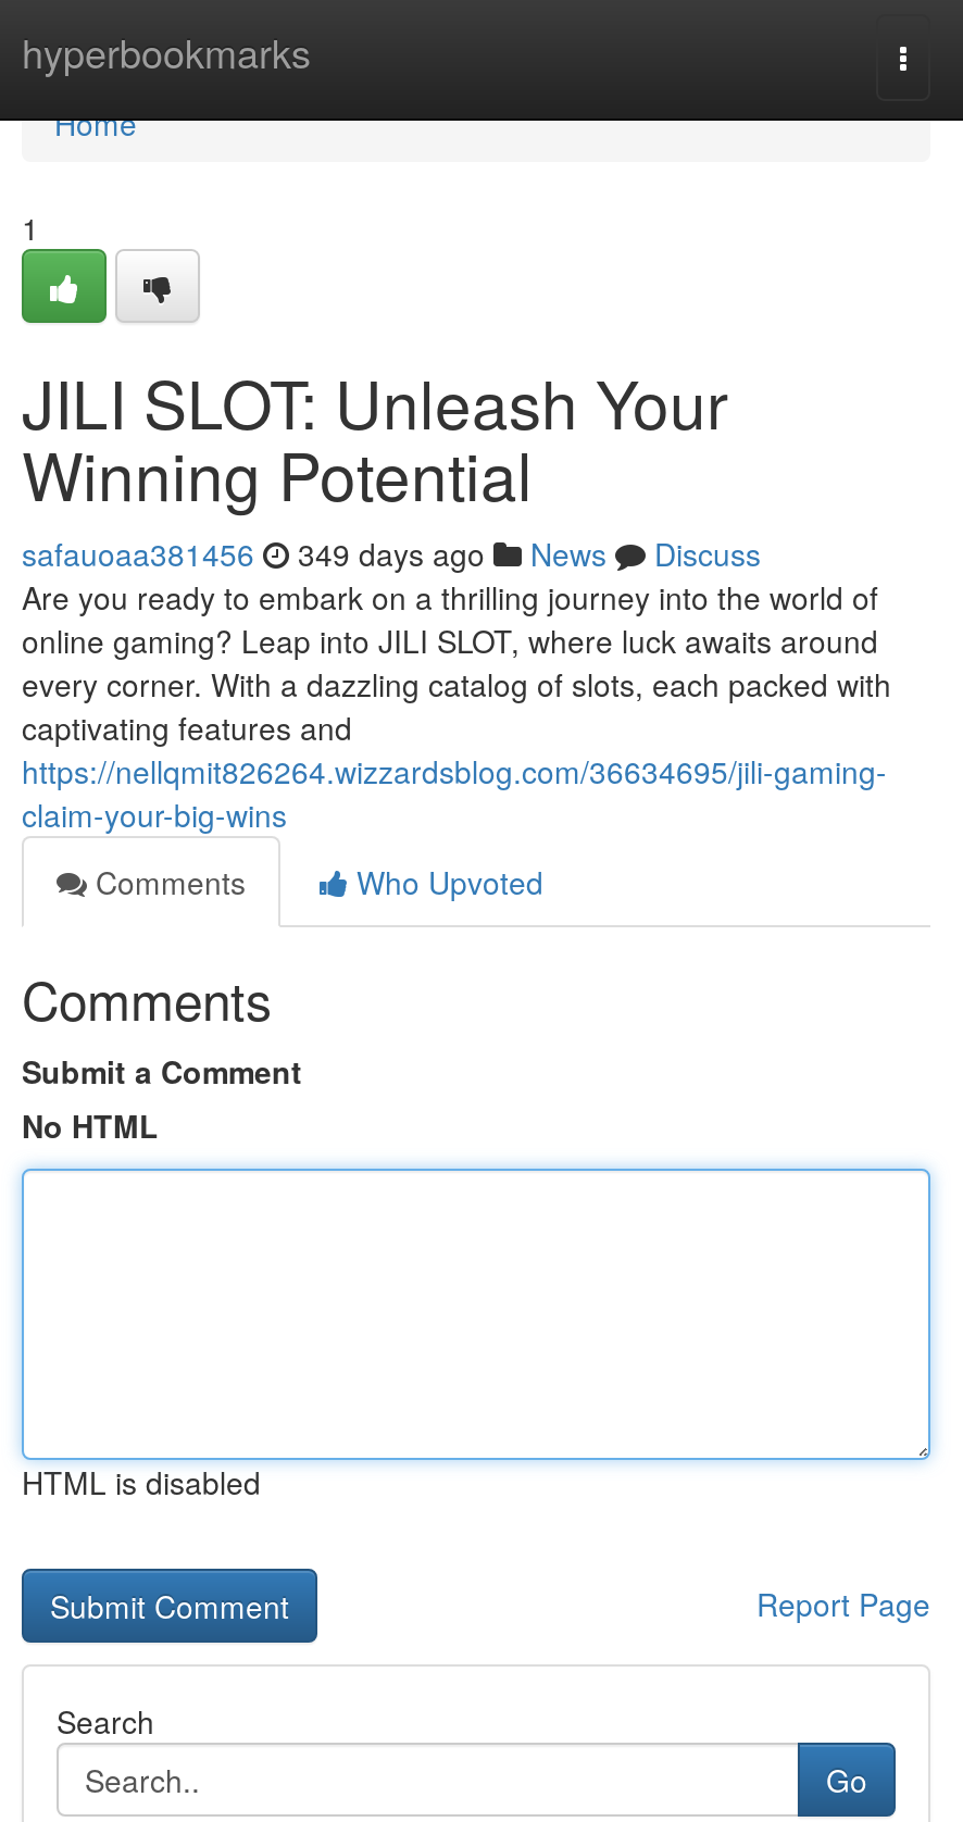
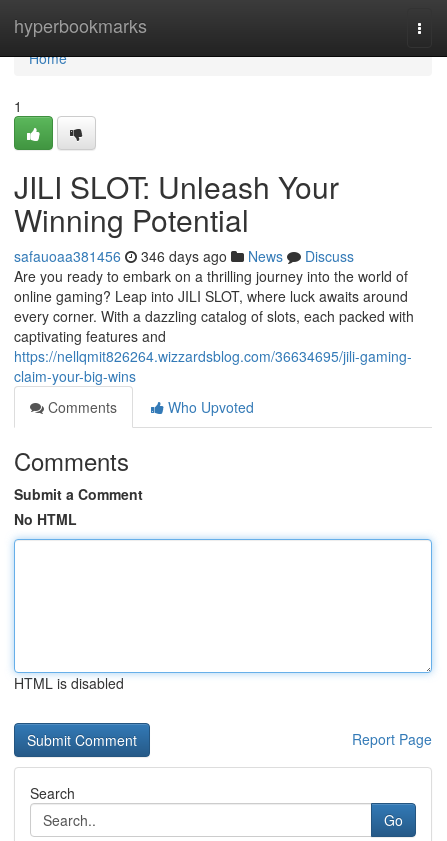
- safauoaa381456 349 days ago News Discuss
+ safauoaa381456 346 days ago News Discuss
